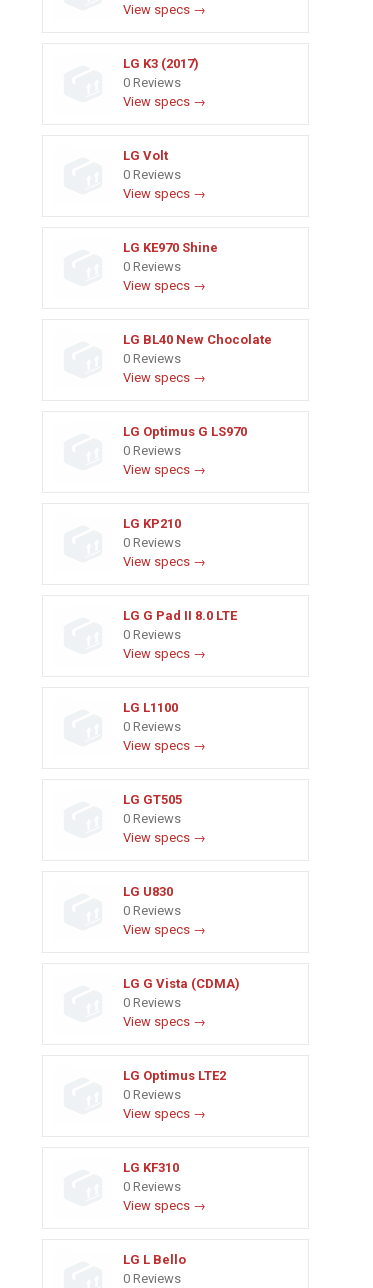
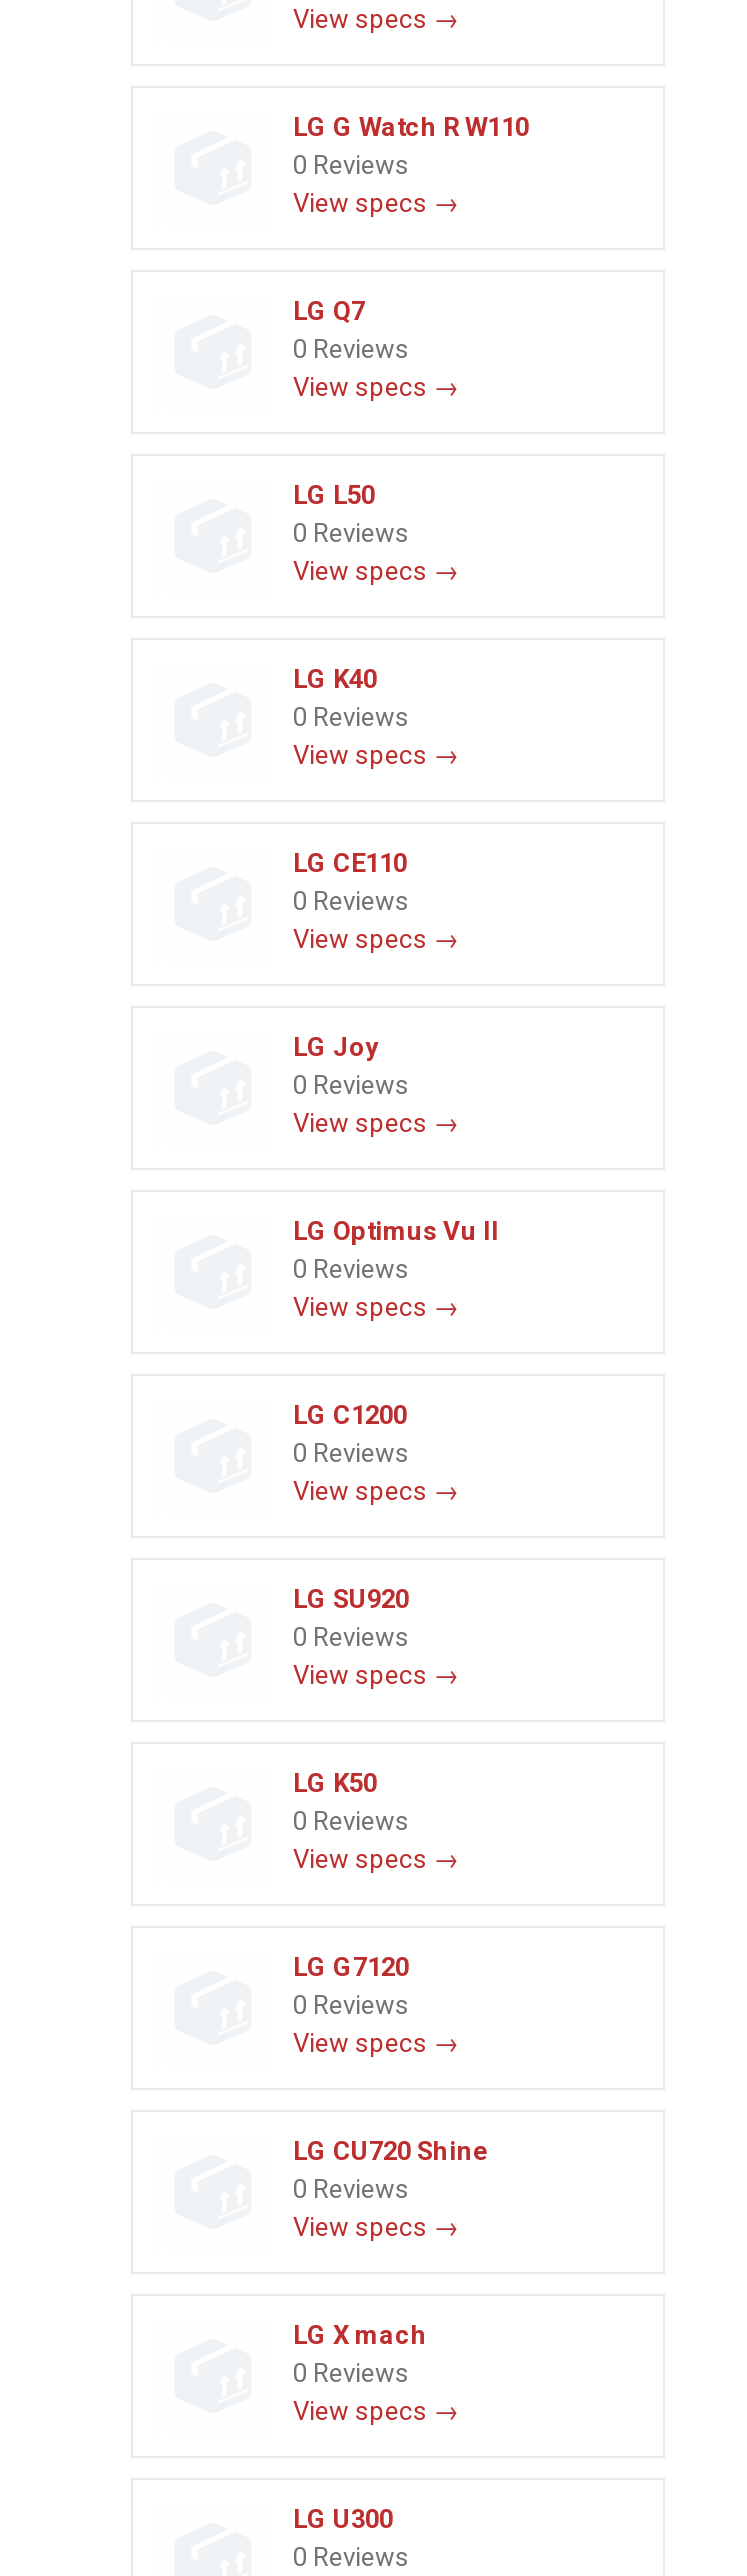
- LG K3 (2017)
+ LG G Watch R W110

- LG Volt
+ LG Q7

- LG KE970 Shine
+ LG L50

- LG BL40 New Chocolate
+ LG K40

- LG Optimus G LS970
+ LG CE110

- LG KP210
+ LG Joy

- LG G Pad II 8.0 LTE
+ LG Optimus Vu II

- LG L1100
+ LG C1200

- LG GT505
+ LG SU920

- LG U830
+ LG K50

- LG G Vista (CDMA)
+ LG G7120

- LG Optimus LTE2
+ LG CU720 Shine

- LG KF310
+ LG X mach

- LG L Bello
+ LG U300
